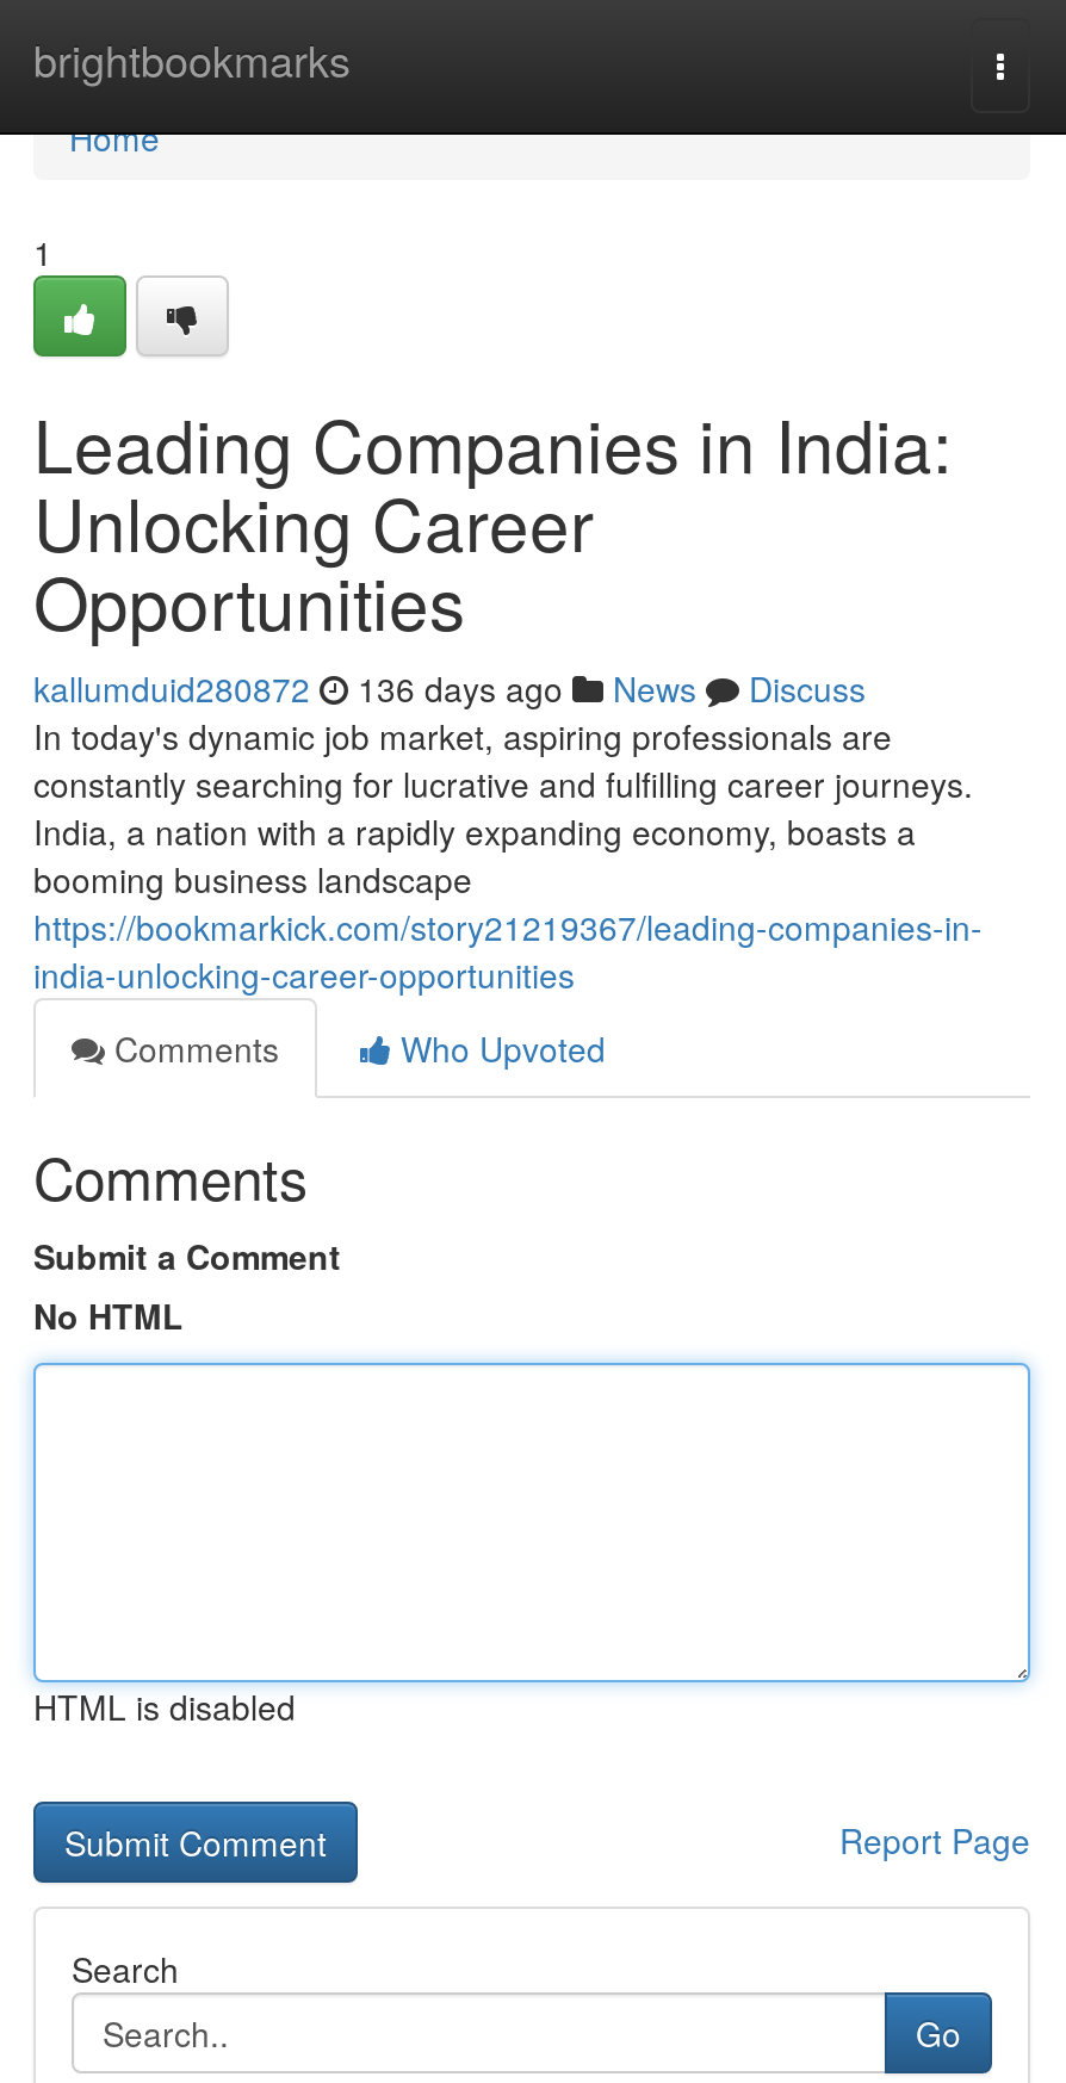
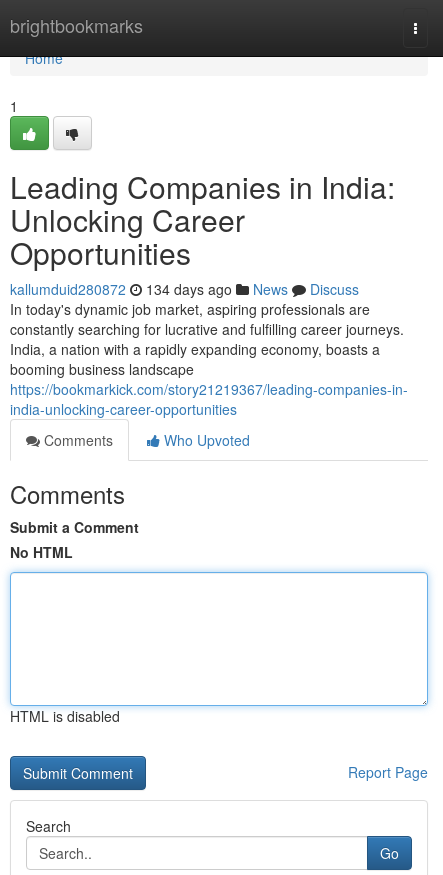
- kallumduid280872 136 days ago News Discuss
+ kallumduid280872 134 days ago News Discuss
